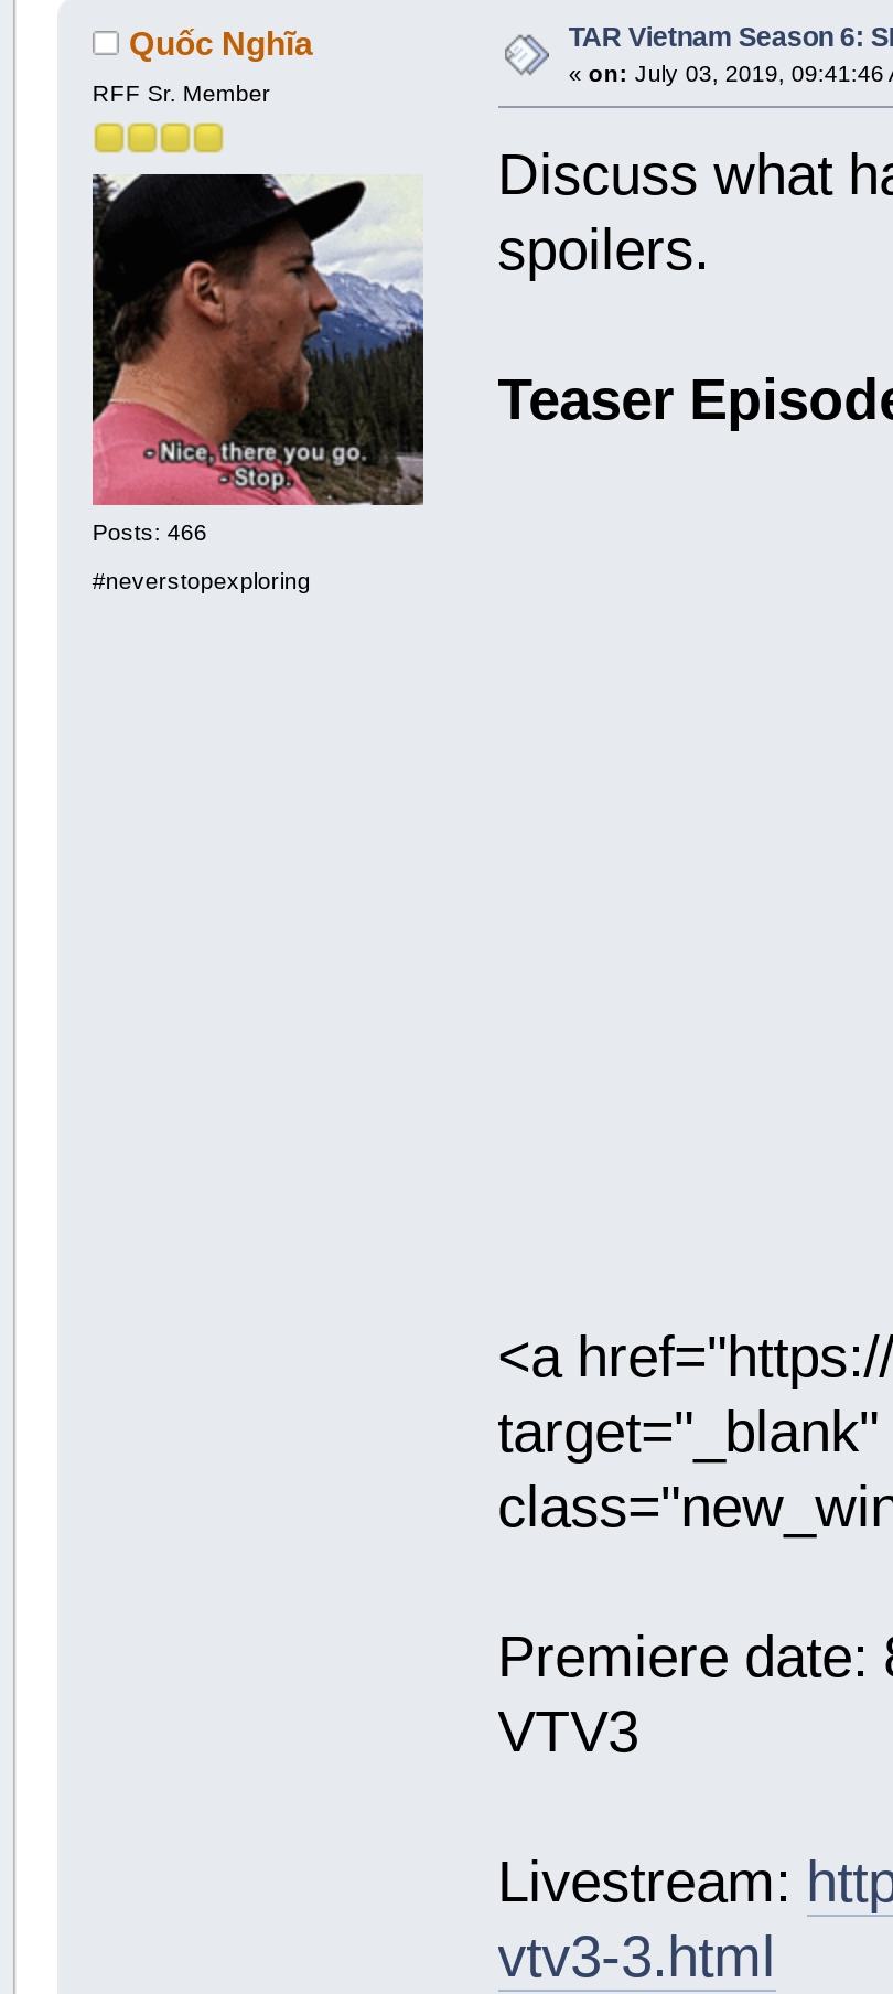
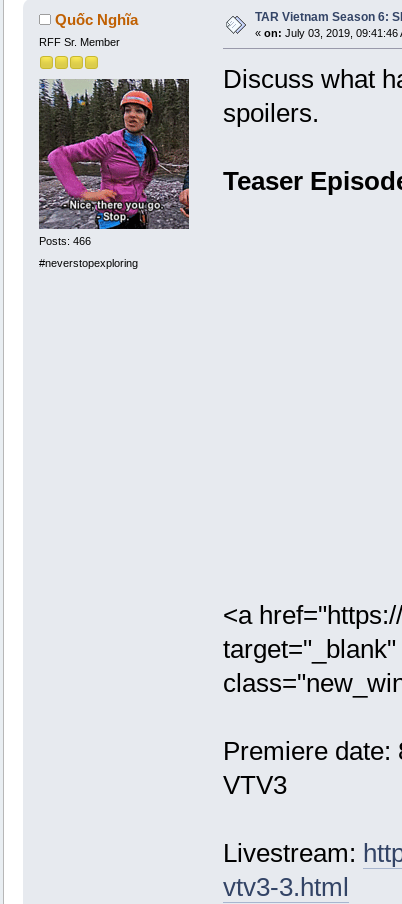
- [image]
+ [image]
